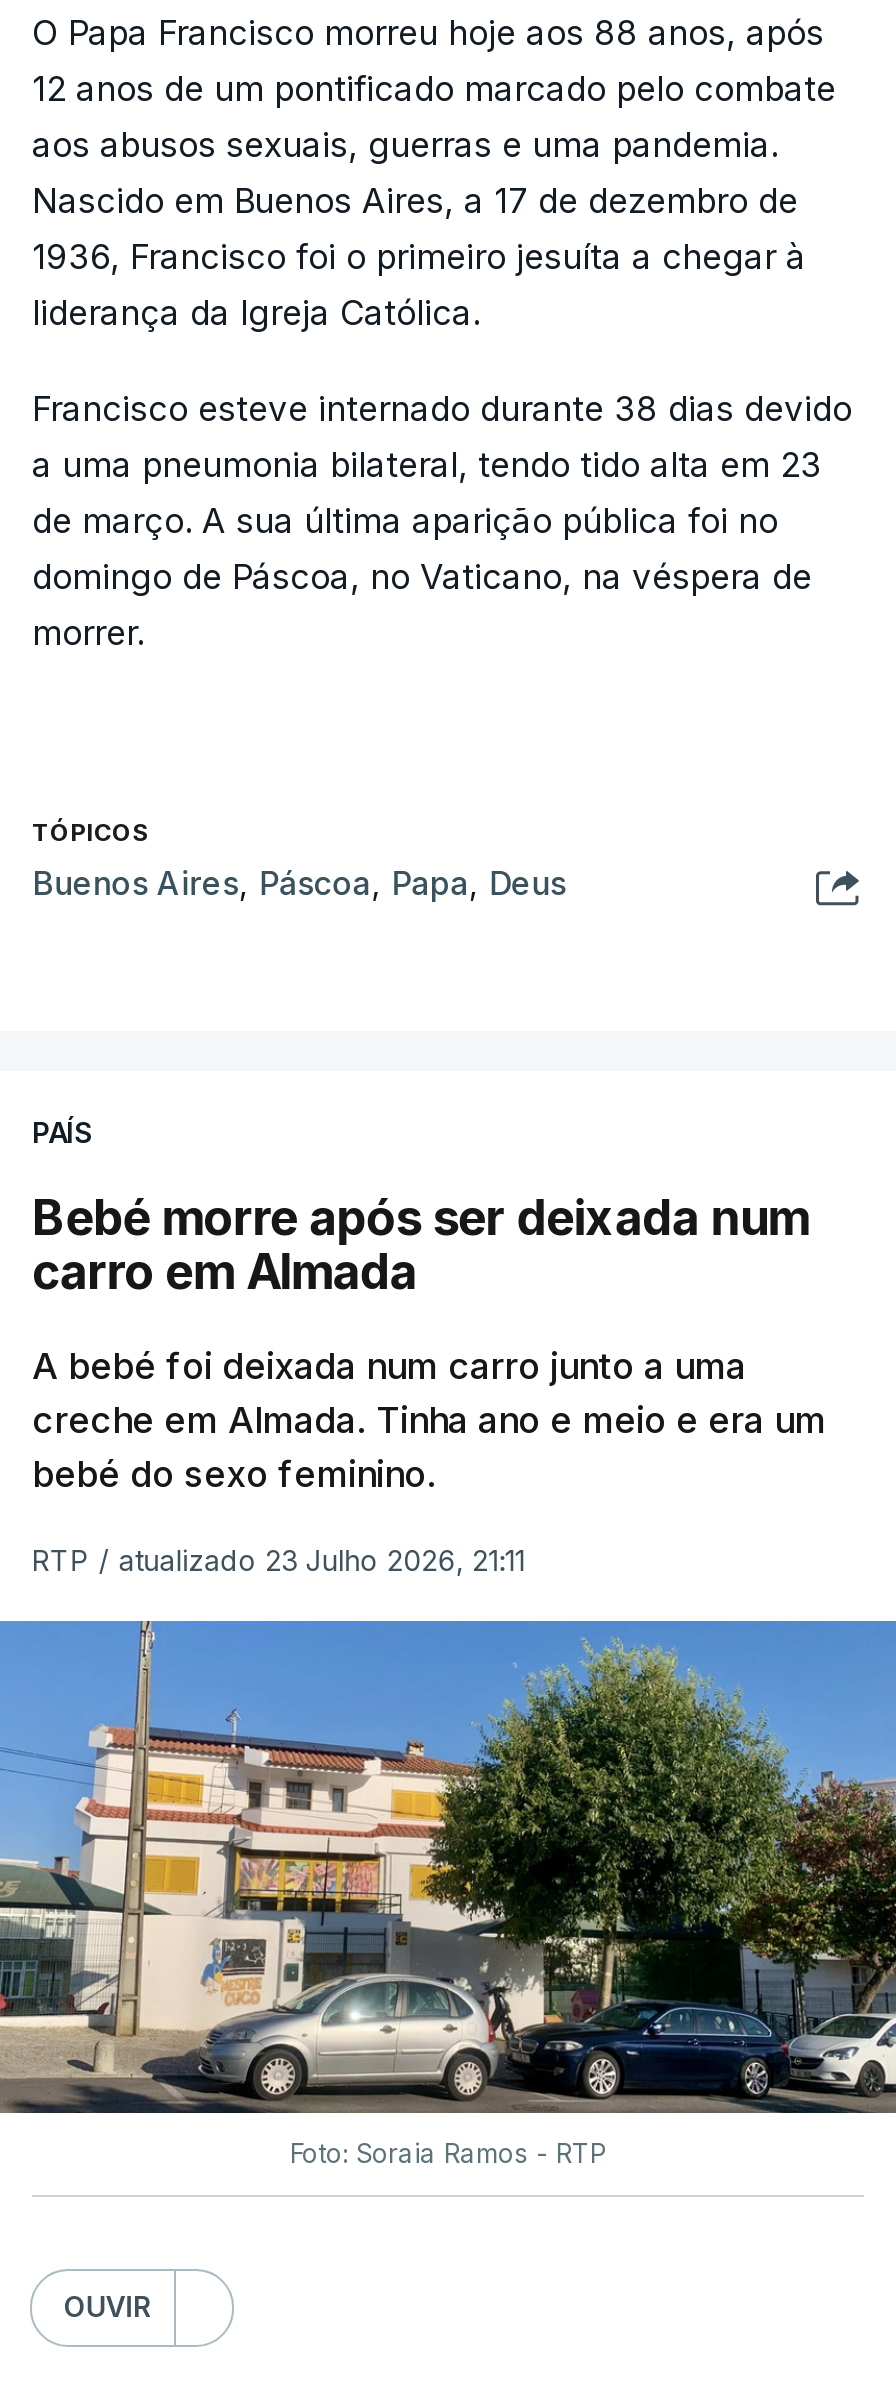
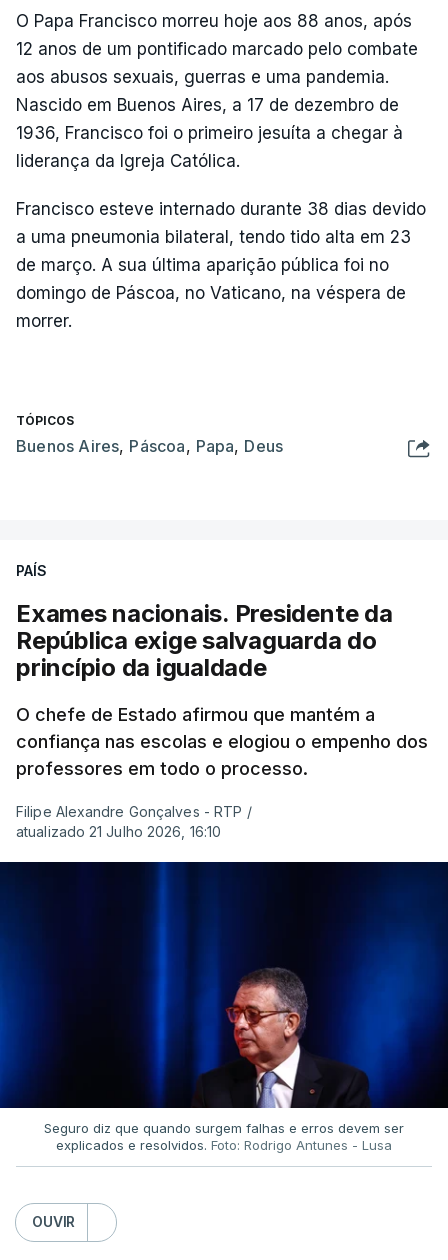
- Bebé morre após ser deixada num
- carro em Almada
+ Exames nacionais. Presidente da
+ República exige salvaguarda do
+ princípio da igualdade

- A bebé foi deixada num carro junto a uma
- creche em Almada. Tinha ano e meio e era um
- bebé do sexo feminino.
+ O chefe de Estado afirmou que mantém a
+ confiança nas escolas e elogiou o empenho dos
+ professores em todo o processo.

- RTP / atualizado 23 Julho 2026, 21:11
+ Filipe Alexandre Gonçalves - RTP /
+ atualizado 21 Julho 2026, 16:10

- [image]
- Foto: Soraia Ramos - RTP
+ [image]
+ Seguro diz que quando surgem falhas e erros devem ser
+ explicados e resolvidos. Foto: Rodrigo Antunes - Lusa
